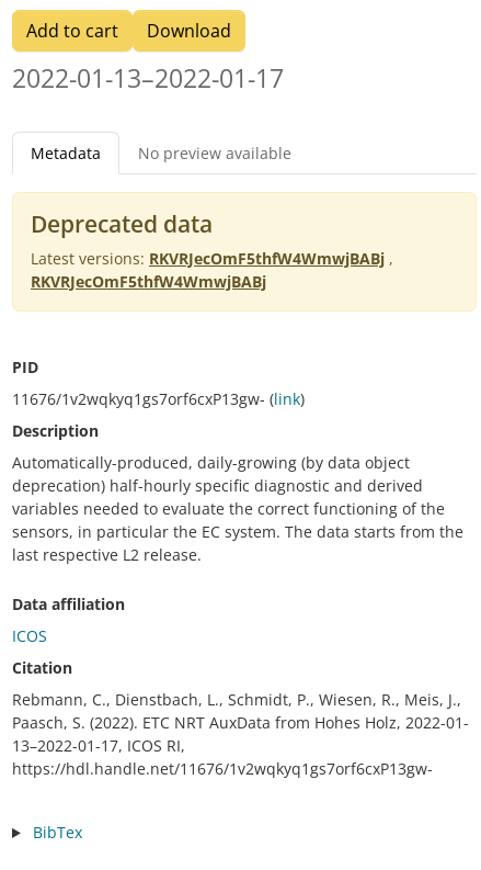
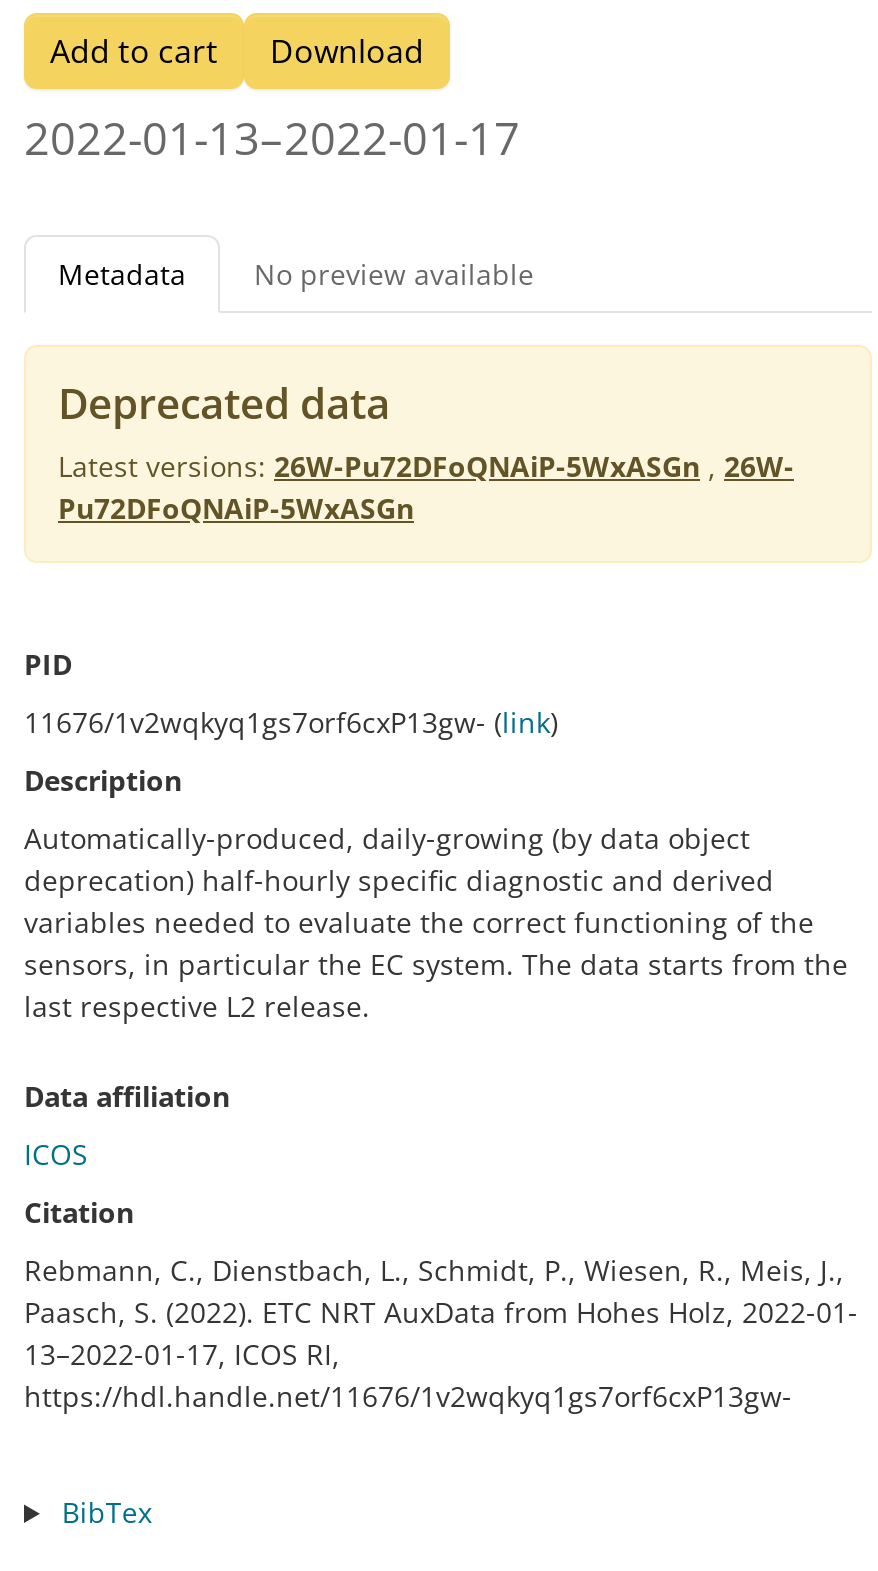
- Latest versions: RKVRJecOmF5thfW4WmwjBABj,
- RKVRJecOmF5thfW4WmwjBABj
+ Latest versions: 26W-Pu72DFoQNAiP-5WxASGn, 26W-
+ Pu72DFoQNAiP-5WxASGn
